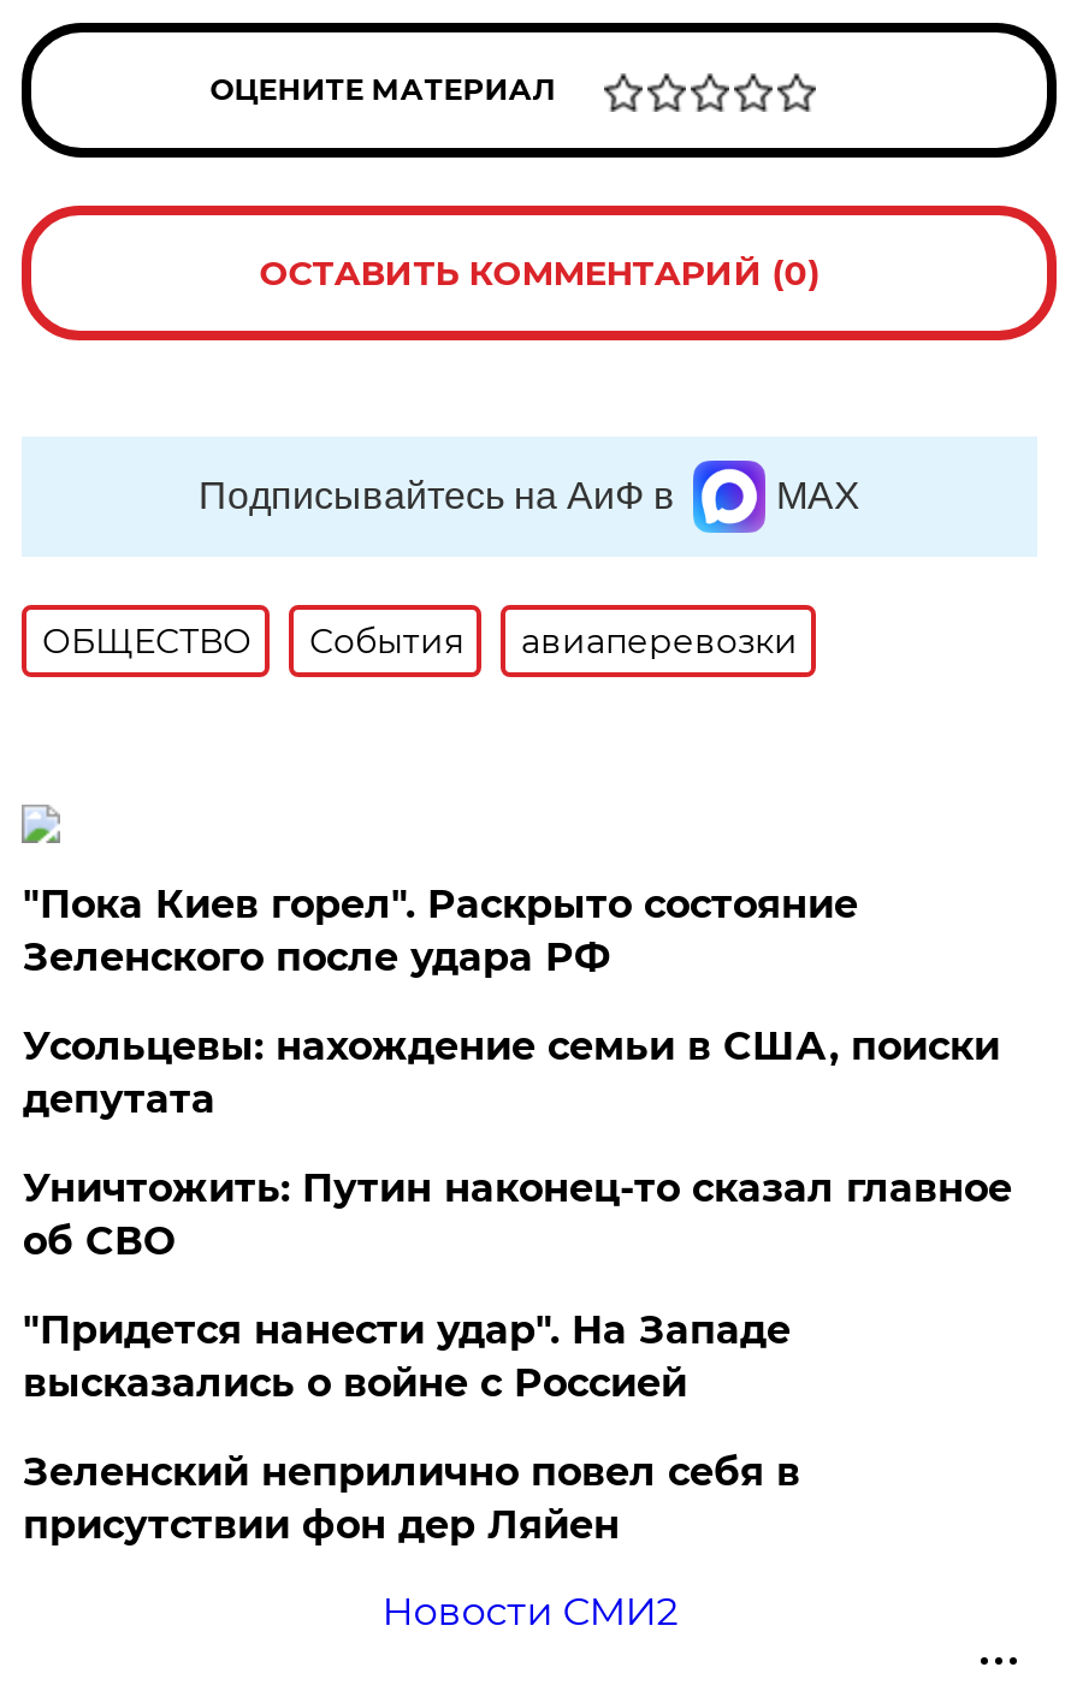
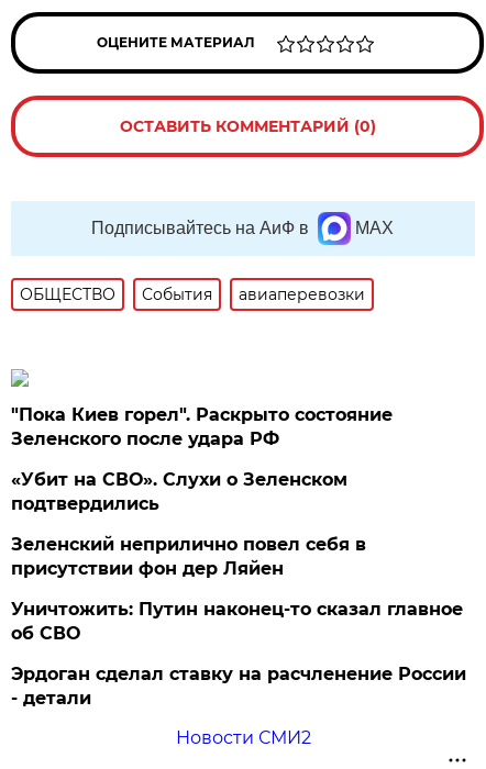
- Усольцевы: нахождение семьи в США, поиски
- депутата
- "Придется нанести удар". На Западе
- высказались о войне с Россией
+ «Убит на СВО». Слухи о Зеленском
+ подтвердились

moved down: Уничтожить: Путин наконец-то сказал главное | об СВО

moved up: Зеленский неприлично повел cебя в | присутствии фон дер Ляйен

+ Эрдоган сделал ставку на расчленение России
+ - детали
